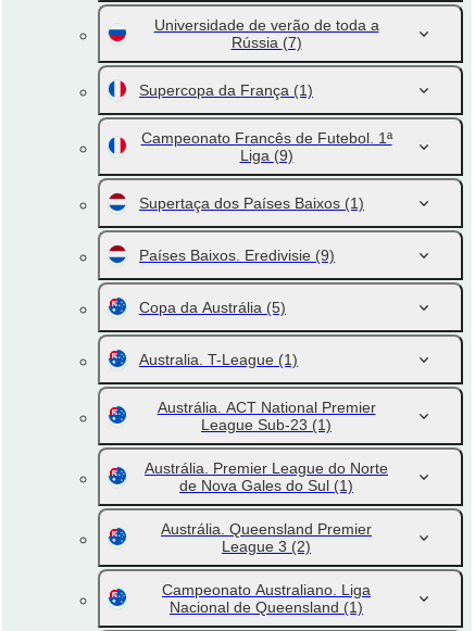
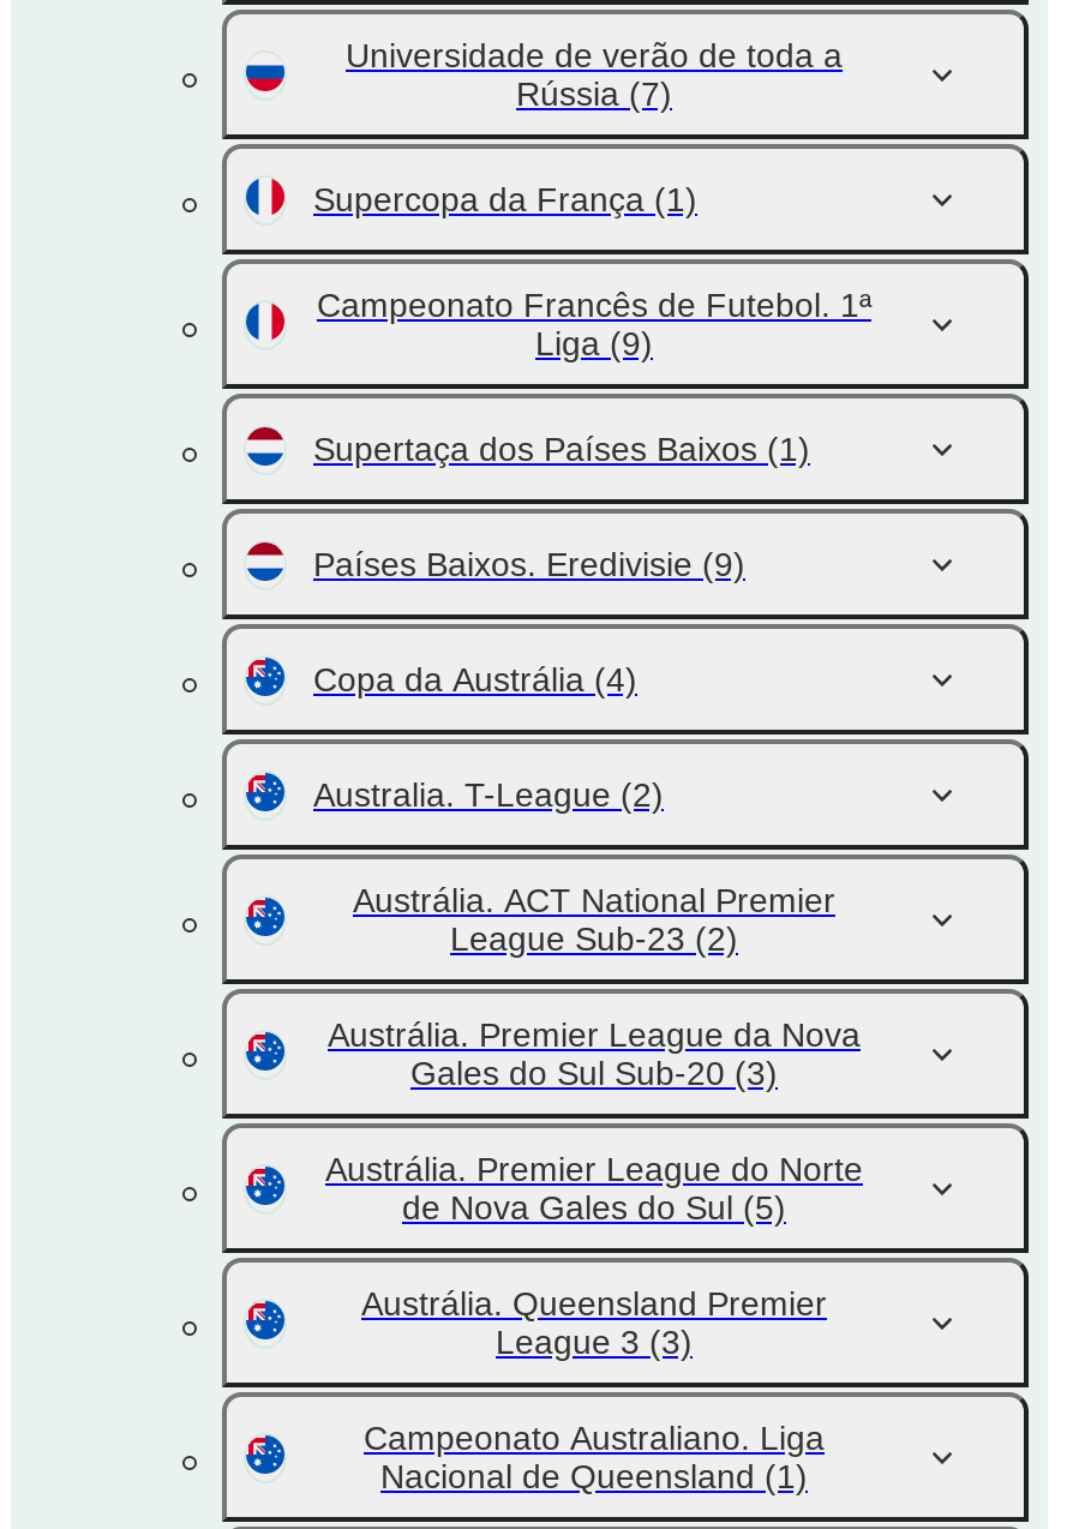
- Copa da Austrália (5)
+ Copa da Austrália (4)

- Australia. T-League (1)
+ Australia. T-League (2)

- League Sub-23 (1)
+ League Sub-23 (2)
+ Austrália. Premier League da Nova
+ Gales do Sul Sub-20 (3)

- de Nova Gales do Sul (1)
+ de Nova Gales do Sul (5)

- League 3 (2)
+ League 3 (3)
